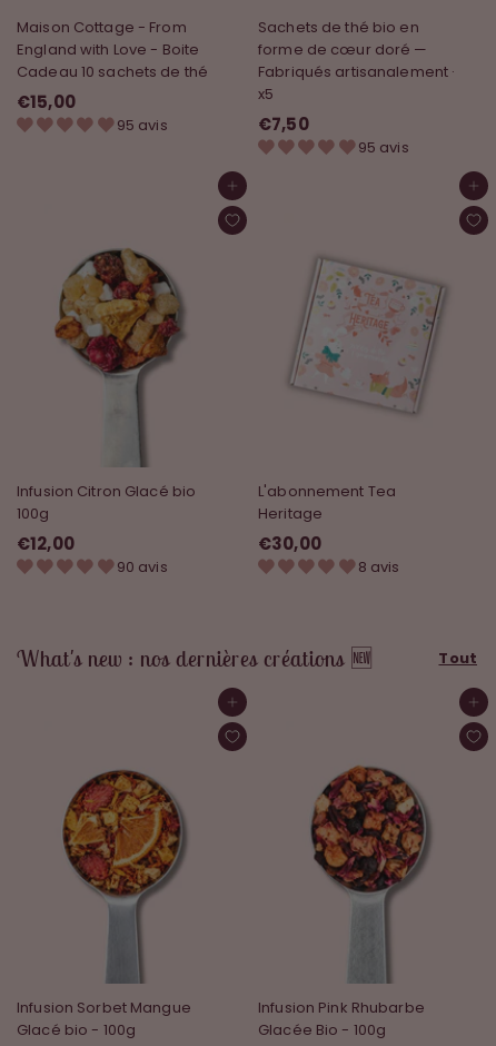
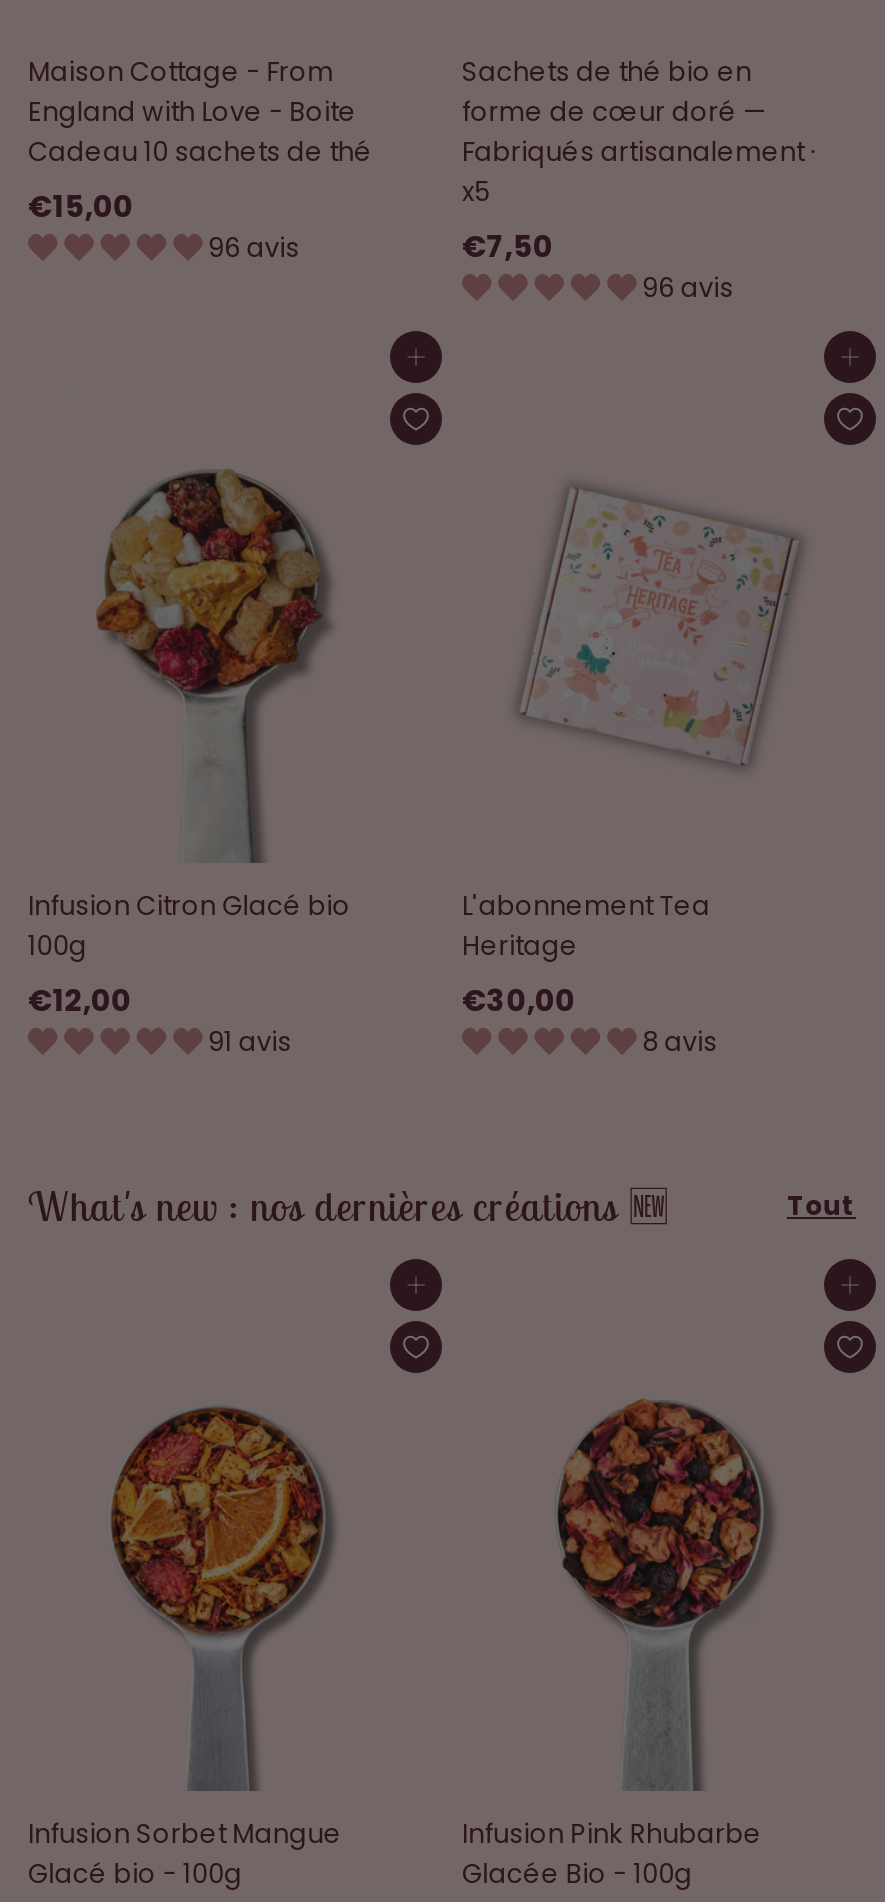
- 95 avis
+ 96 avis

- 95 avis
+ 96 avis

- 90 avis
+ 91 avis
